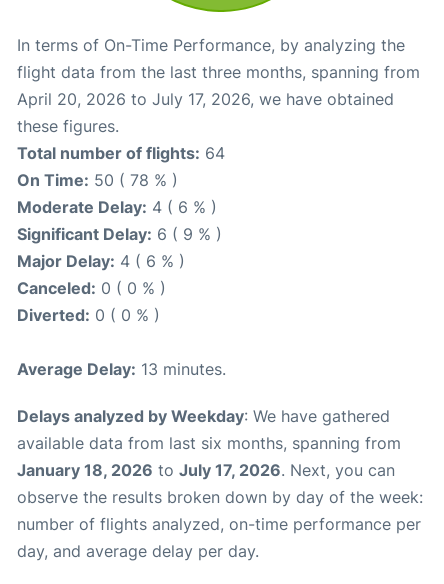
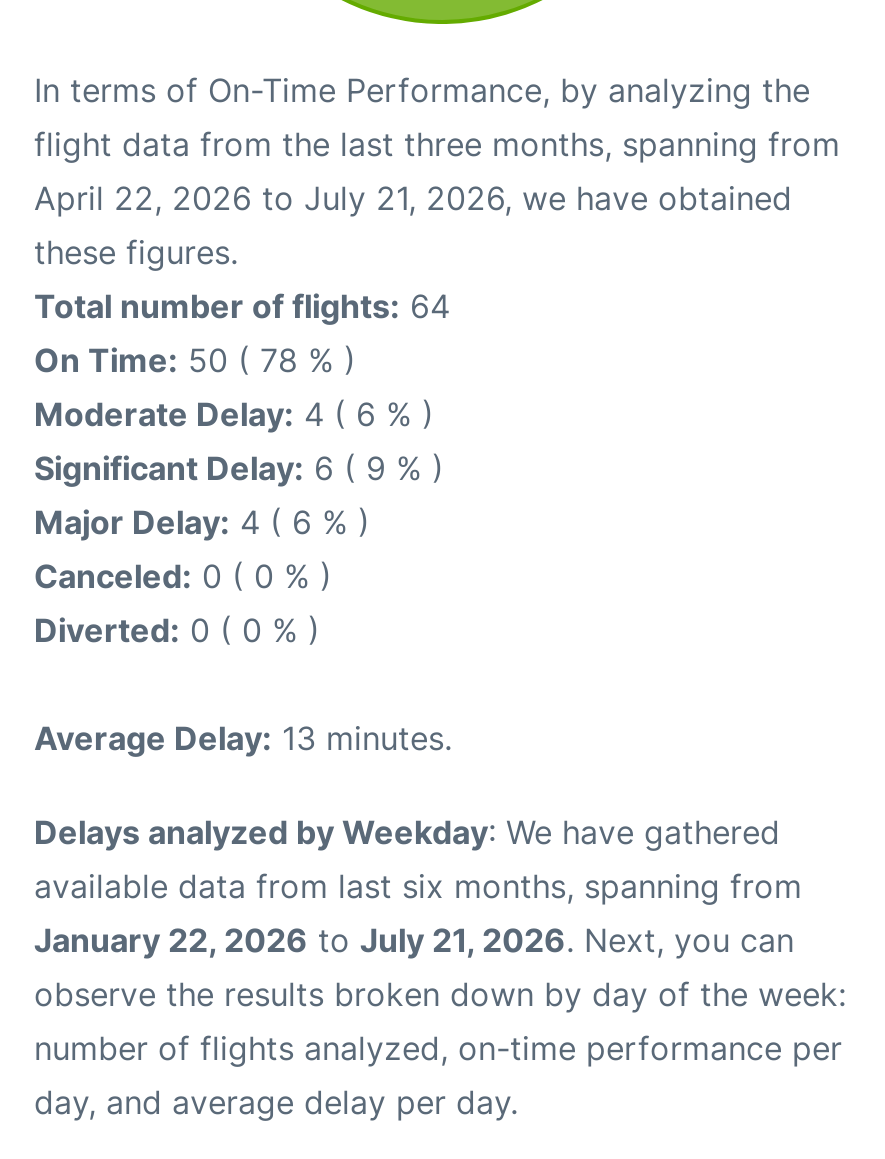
- April 20, 2026 to July 17, 2026, we have obtained
+ April 22, 2026 to July 21, 2026, we have obtained

- January 18, 2026 to July 17, 2026. Next, you can
+ January 22, 2026 to July 21, 2026. Next, you can
